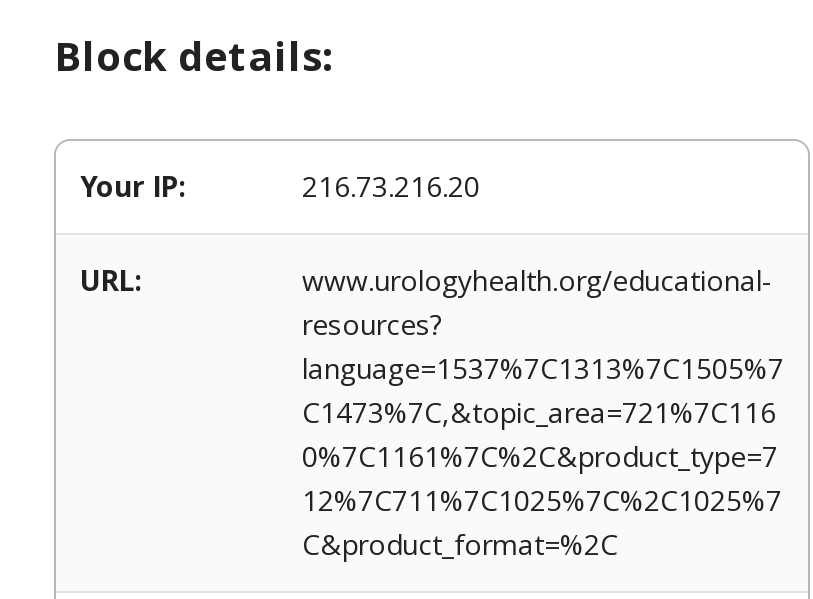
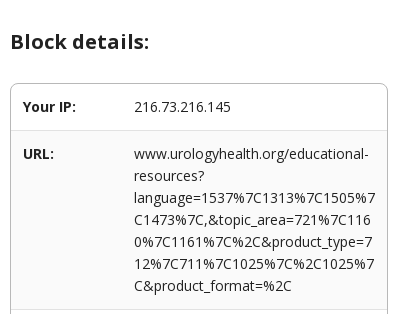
- 216.73.216.20
+ 216.73.216.145
